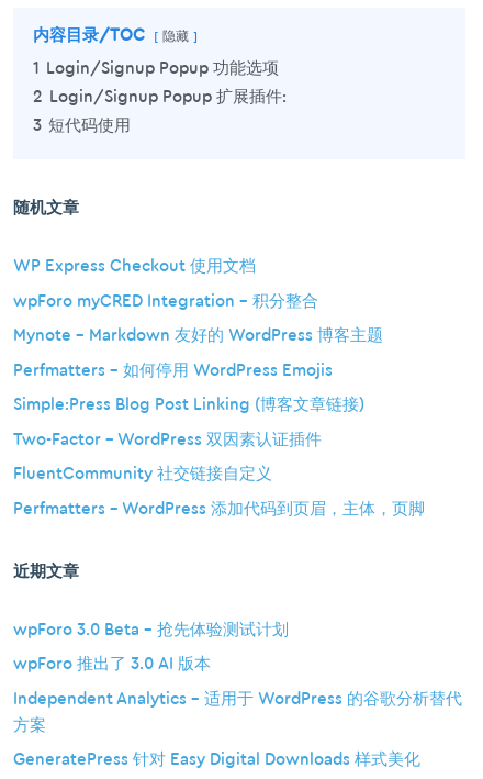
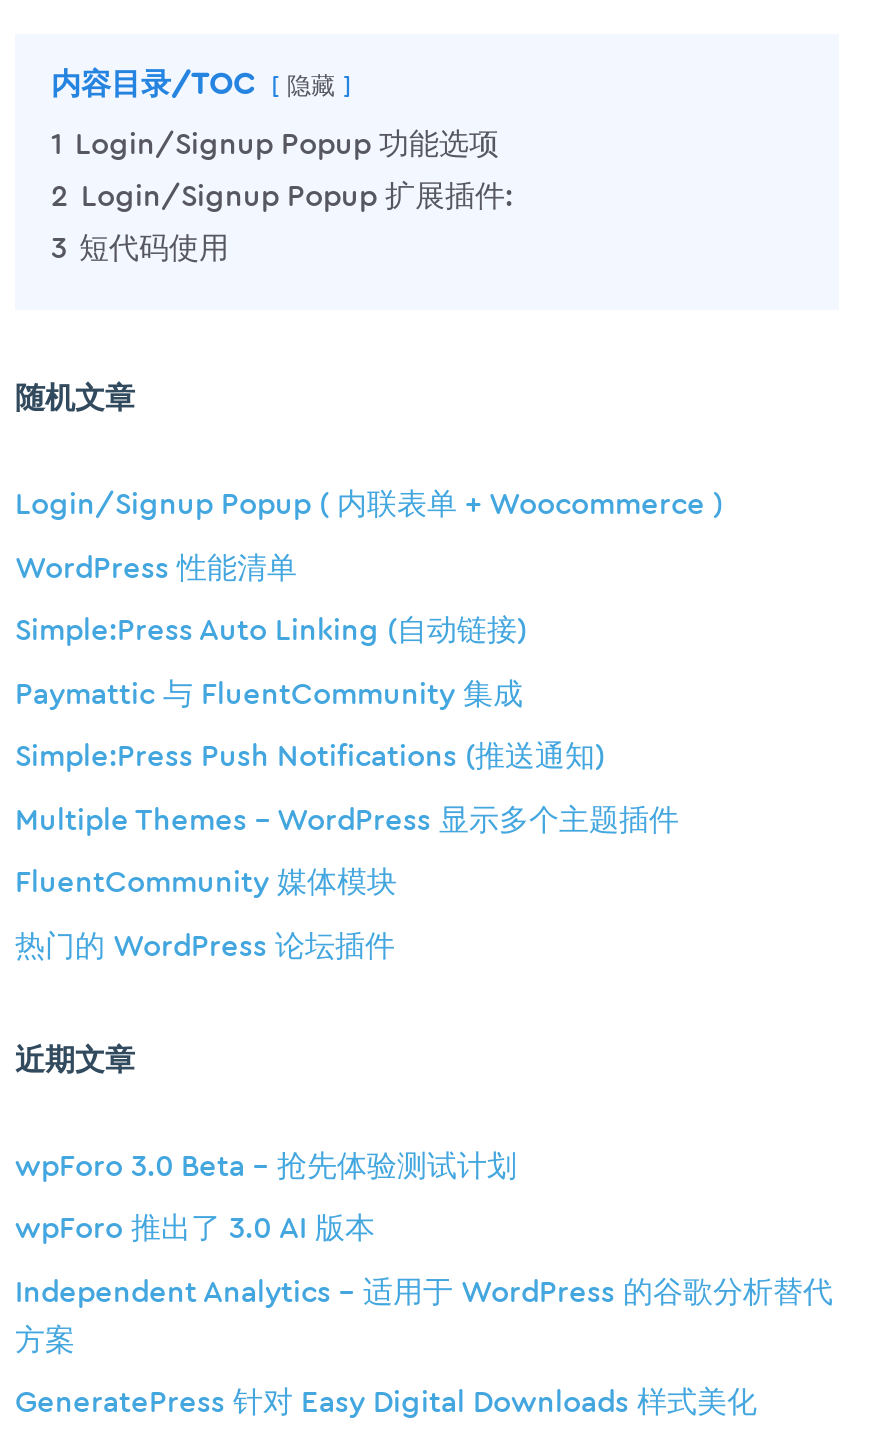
- WP Express Checkout 使用文档
+ Login/Signup Popup ( 内联表单 + Woocommerce )

- wpForo myCRED Integration – 积分整合
+ WordPress 性能清单

- Mynote – Markdown 友好的 WordPress 博客主题
+ Simple:Press Auto Linking (自动链接)

- Perfmatters – 如何停用 WordPress Emojis
+ Paymattic 与 FluentCommunity 集成

- Simple:Press Blog Post Linking (博客文章链接)
+ Simple:Press Push Notifications (推送通知)

- Two-Factor – WordPress 双因素认证插件
+ Multiple Themes – WordPress 显示多个主题插件

- FluentCommunity 社交链接自定义
+ FluentCommunity 媒体模块

- Perfmatters – WordPress 添加代码到页眉，主体，页脚
+ 热门的 WordPress 论坛插件
